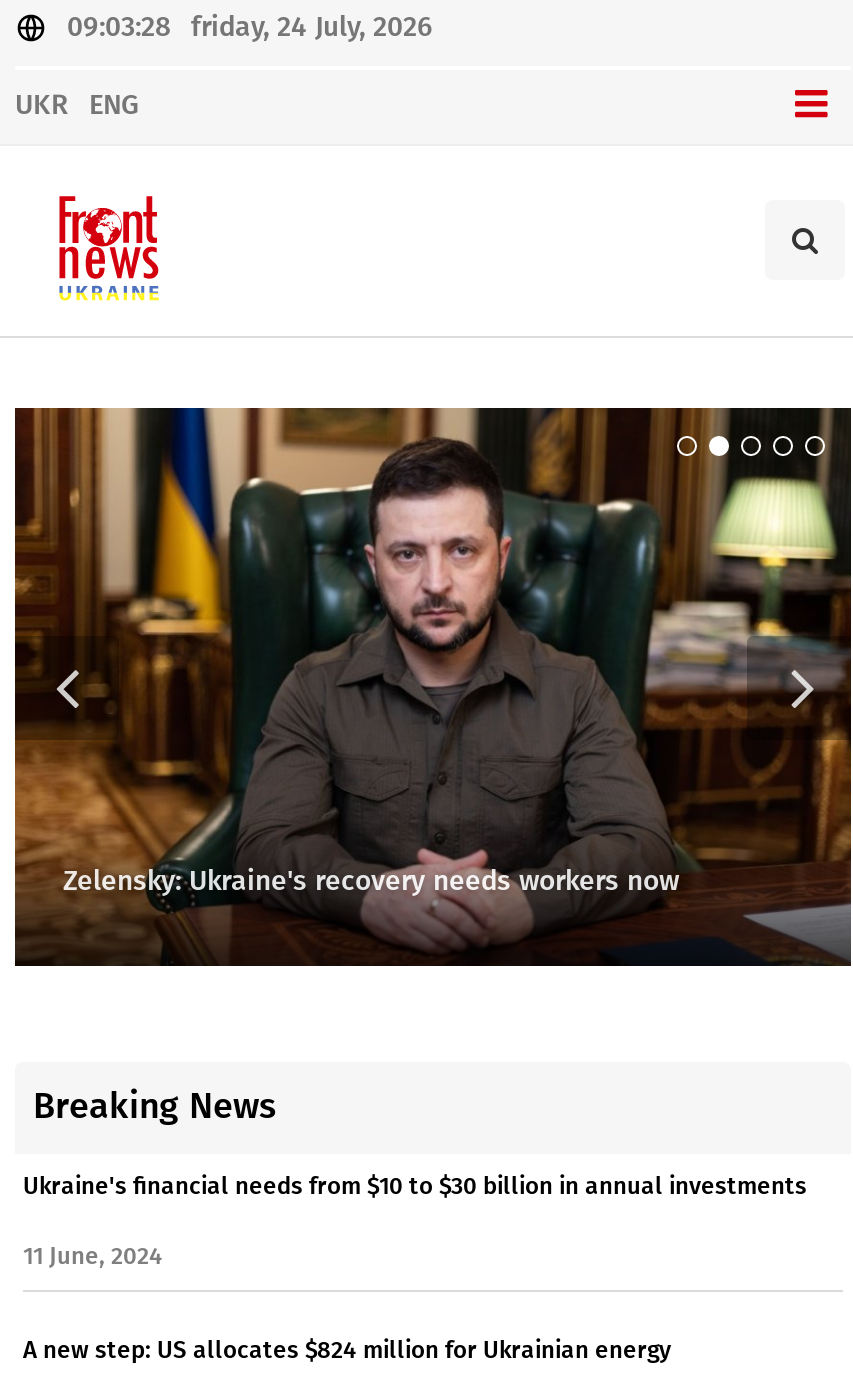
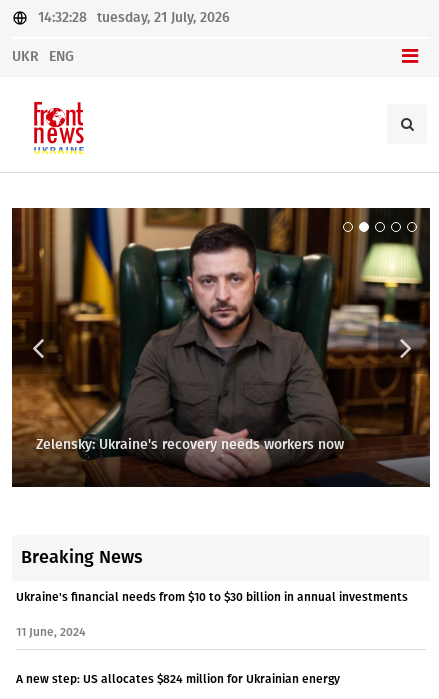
- 09:03:28 friday, 24 July, 2026
+ 14:32:28 tuesday, 21 July, 2026
